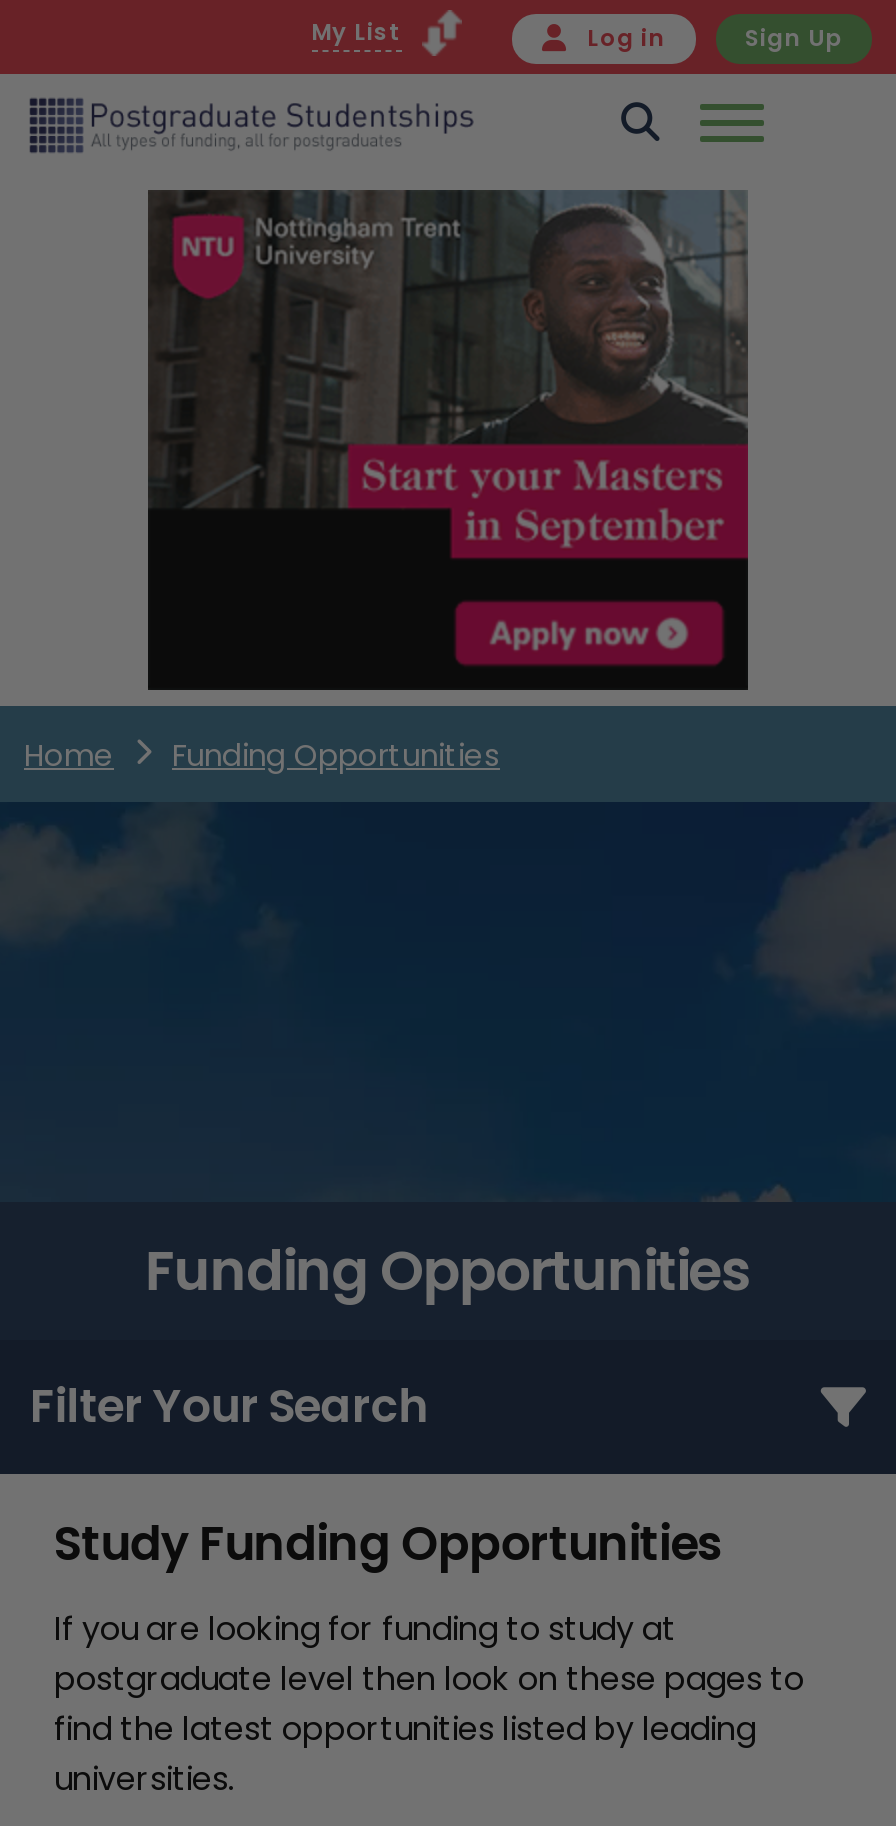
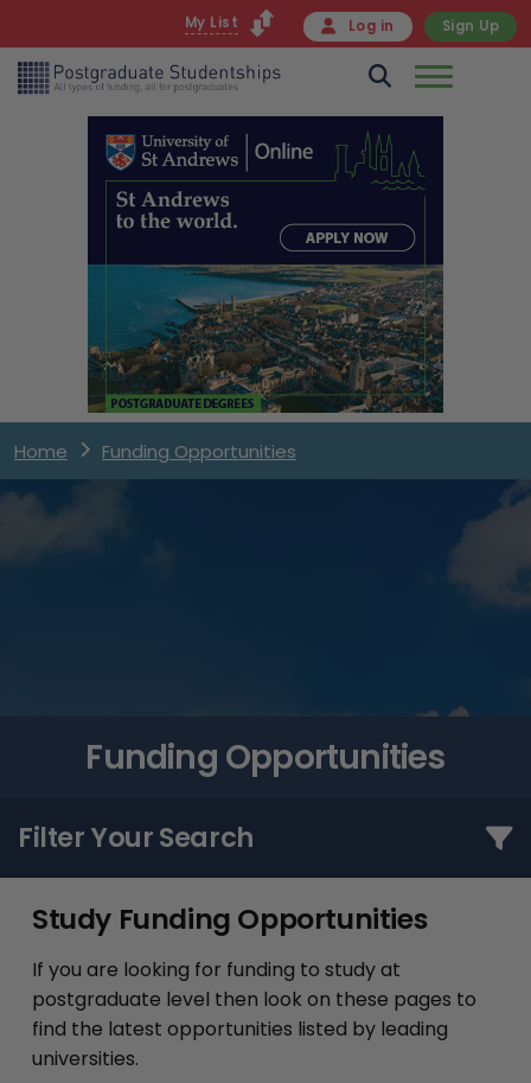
- [image]
+ [image]
